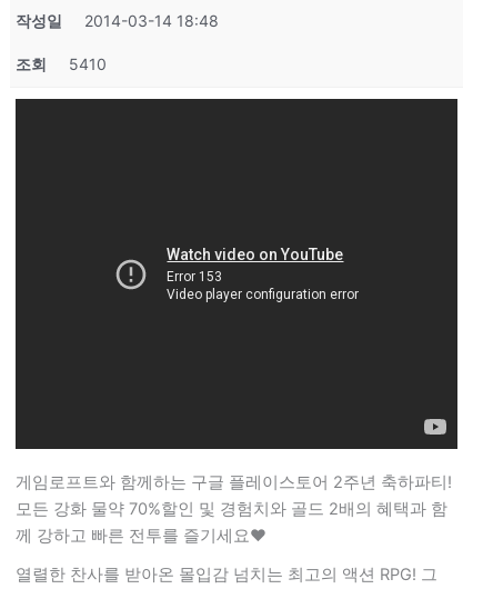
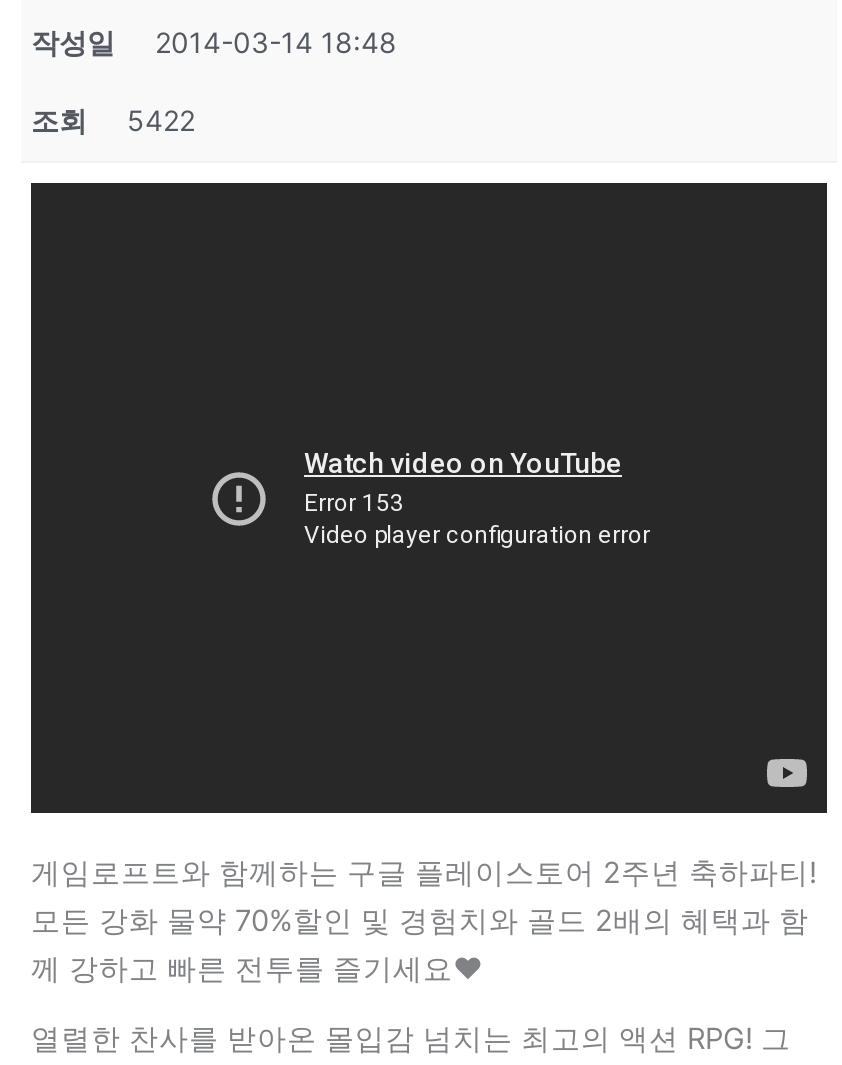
- 조회 5410
+ 조회 5422
